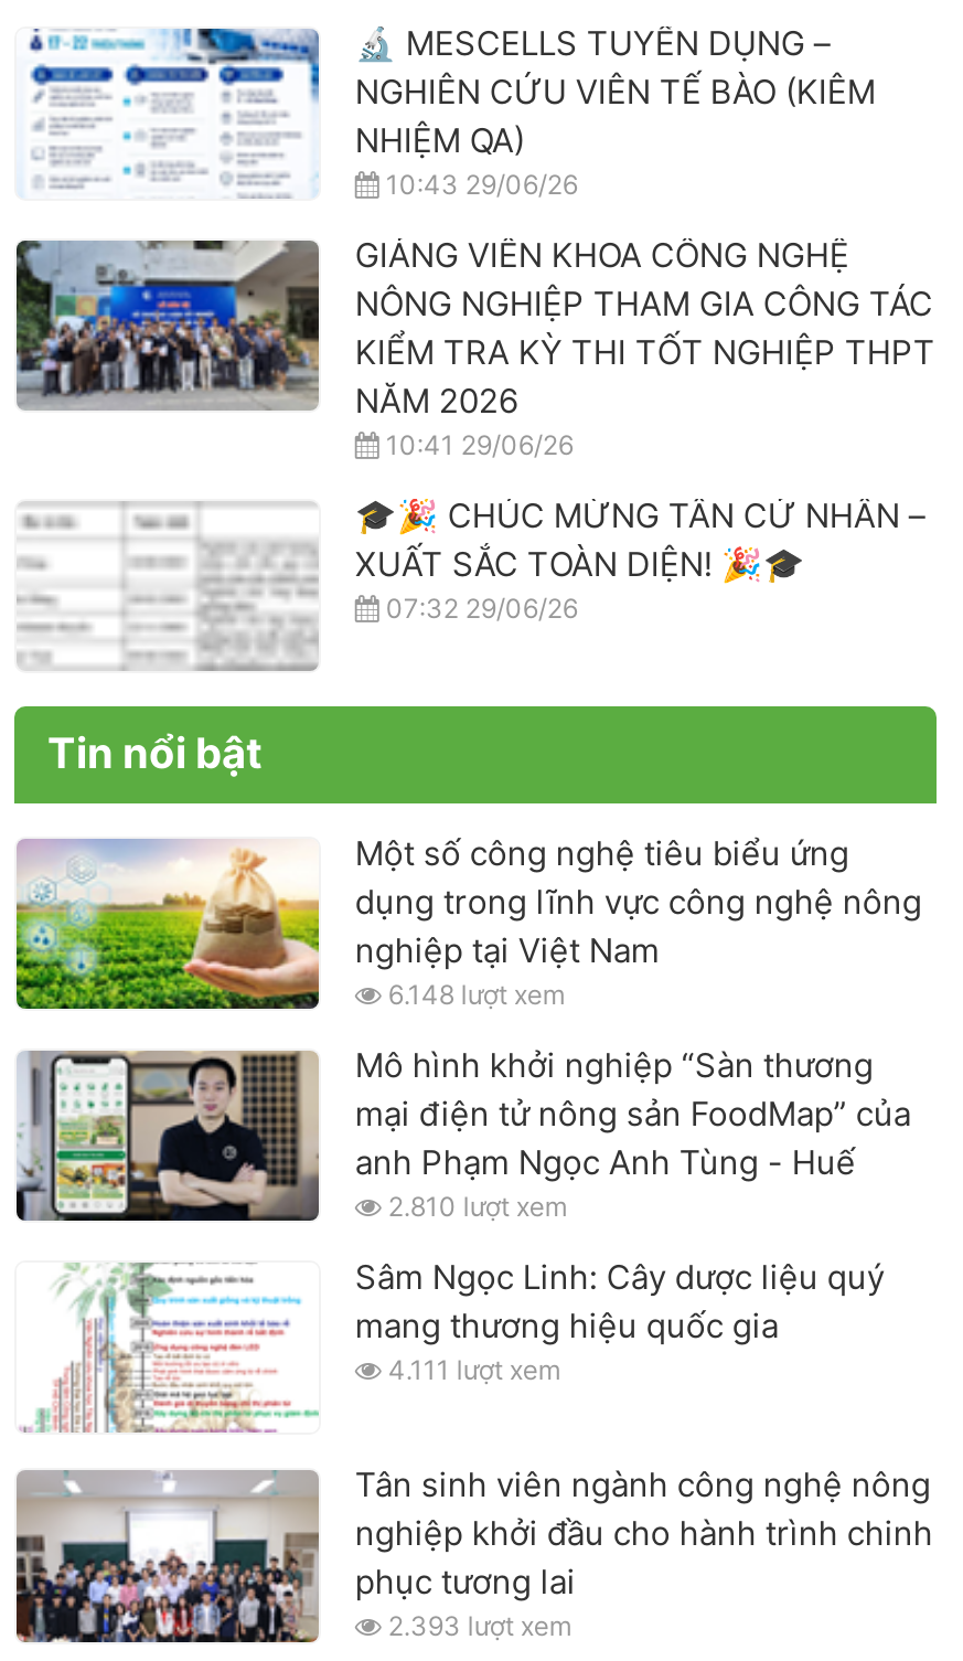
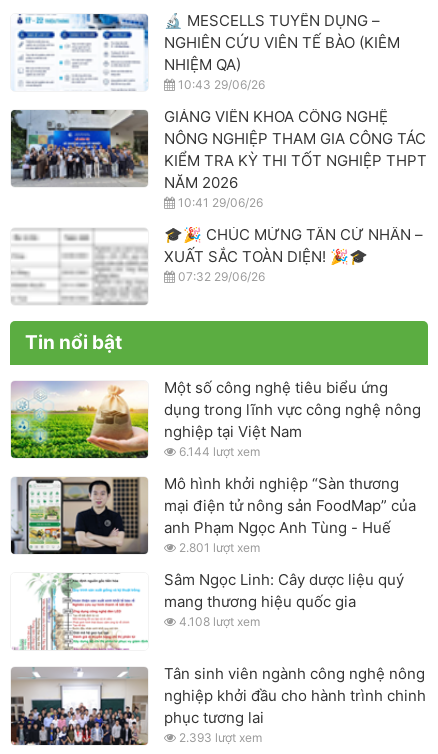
- 6.148 lượt xem
+ 6.144 lượt xem

- 2.810 lượt xem
+ 2.801 lượt xem

- 4.111 lượt xem
+ 4.108 lượt xem
